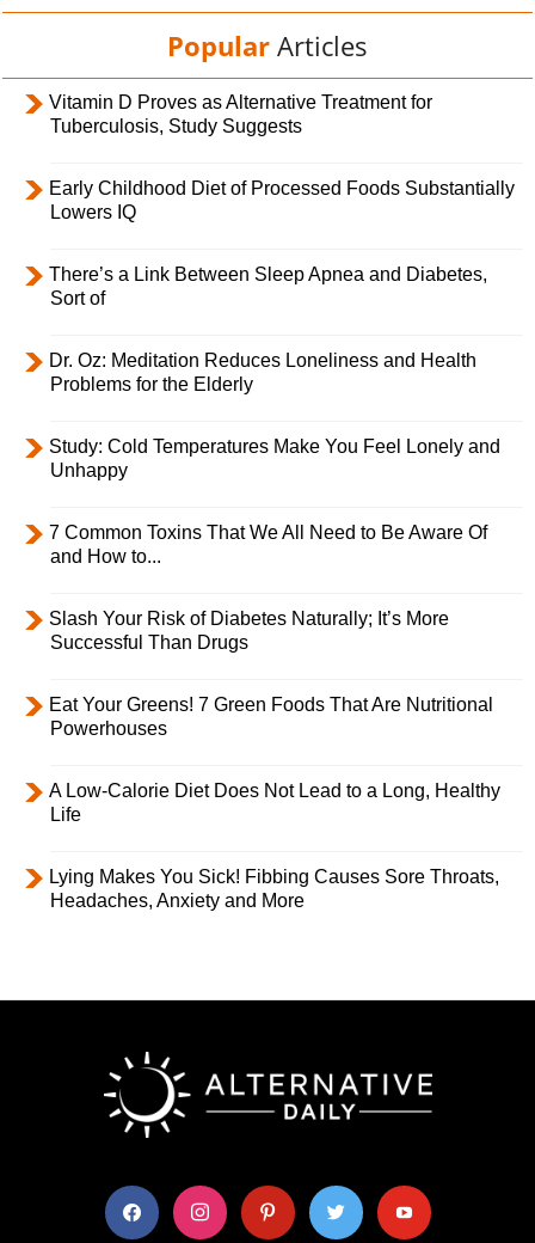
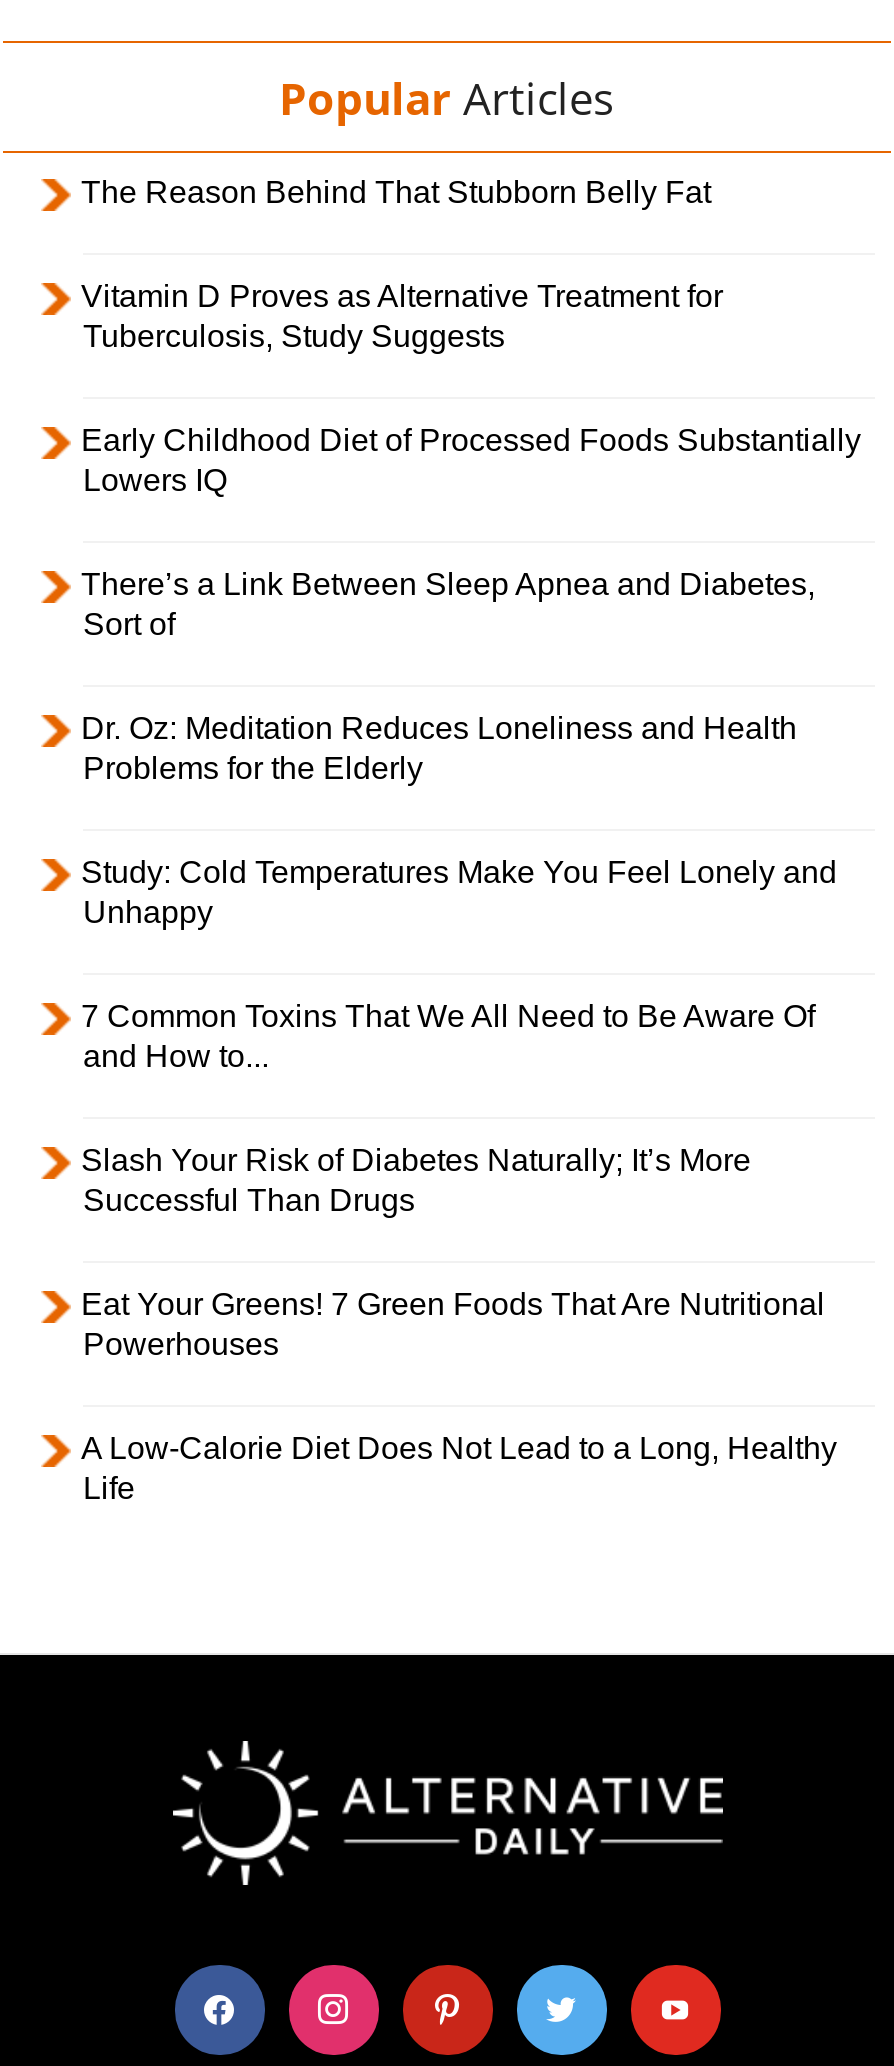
+ The Reason Behind That Stubborn Belly Fat

moved down: Vitamin D Proves as Alternative Treatment for | Tuberculosis, Study Suggests | Early Childhood Diet of Processed Foods Substantially | ... | A Low-Calorie Diet Does Not Lead to a Long, Healthy | Life

- Lying Makes You Sick! Fibbing Causes Sore Throats,
- Headaches, Anxiety and More
